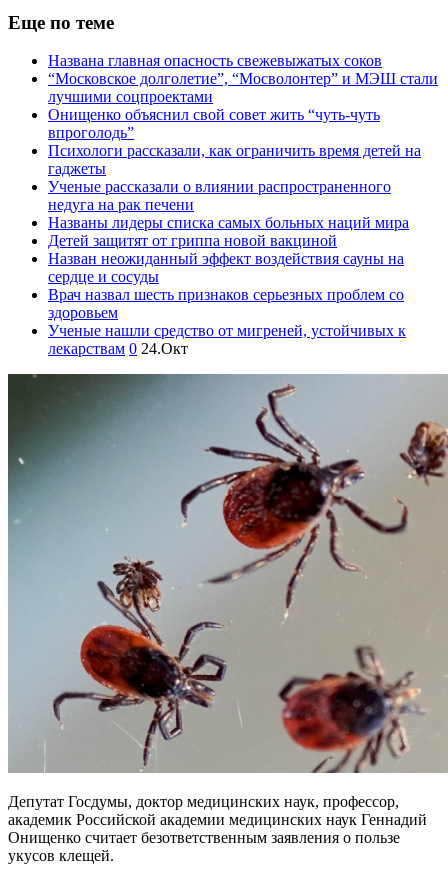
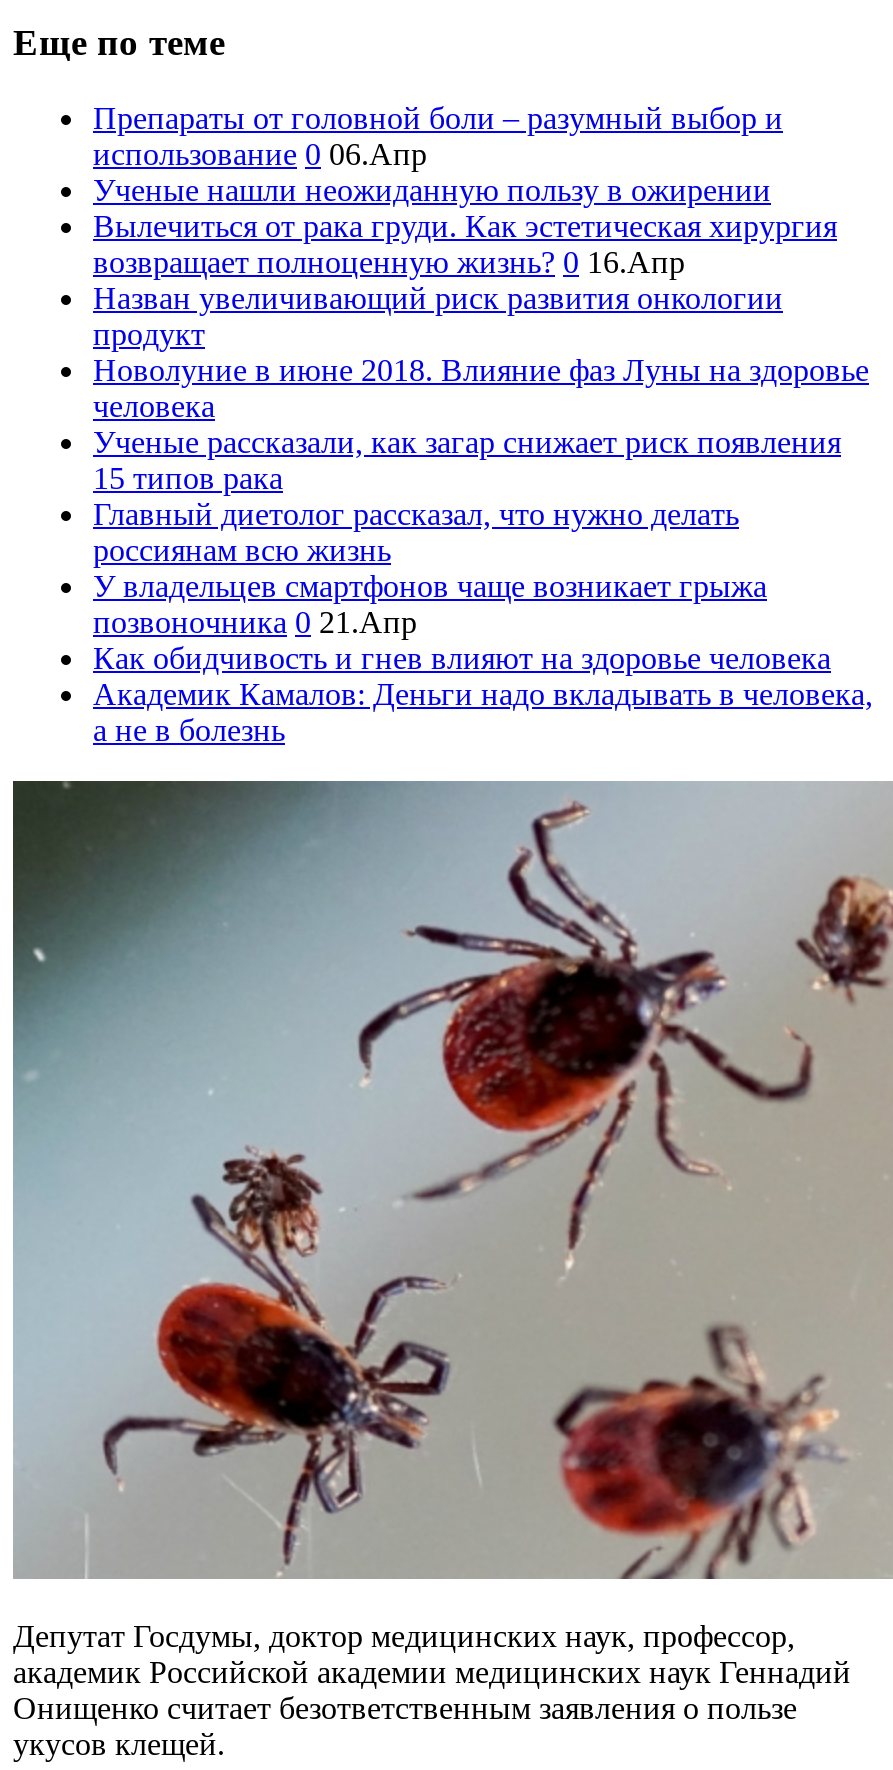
- Названа главная опасность свежевыжатых соков
- “Московское долголетие”, “Мосволонтер” и МЭШ стали
- лучшими соцпроектами
- Онищенко объяснил свой совет жить “чуть-чуть
- впроголодь”
- Психологи рассказали, как ограничить время детей на
- гаджеты
- Ученые рассказали о влиянии распространенного
- недуга на рак печени
- Названы лидеры списка самых больных наций мира
- Детей защитят от гриппа новой вакциной
- Назван неожиданный эффект воздействия сауны на
- сердце и сосуды
- Врач назвал шесть признаков серьезных проблем со
- здоровьем
- Ученые нашли средство от мигреней, устойчивых к
- лекарствам 0 24.Окт
+ Препараты от головной боли – разумный выбор и
+ использование 0 06.Апр
+ Ученые нашли неожиданную пользу в ожирении
+ Вылечиться от рака груди. Как эстетическая хирургия
+ возвращает полноценную жизнь? 0 16.Апр
+ Назван увеличивающий риск развития онкологии
+ продукт
+ Новолуние в июне 2018. Влияние фаз Луны на здоровье
+ человека
+ Ученые рассказали, как загар снижает риск появления
+ 15 типов рака
+ Главный диетолог рассказал, что нужно делать
+ россиянам всю жизнь
+ У владельцев смартфонов чаще возникает грыжа
+ позвоночника 0 21.Апр
+ Как обидчивость и гнев влияют на здоровье человека
+ Академик Камалов: Деньги надо вкладывать в человека,
+ а не в болезнь
